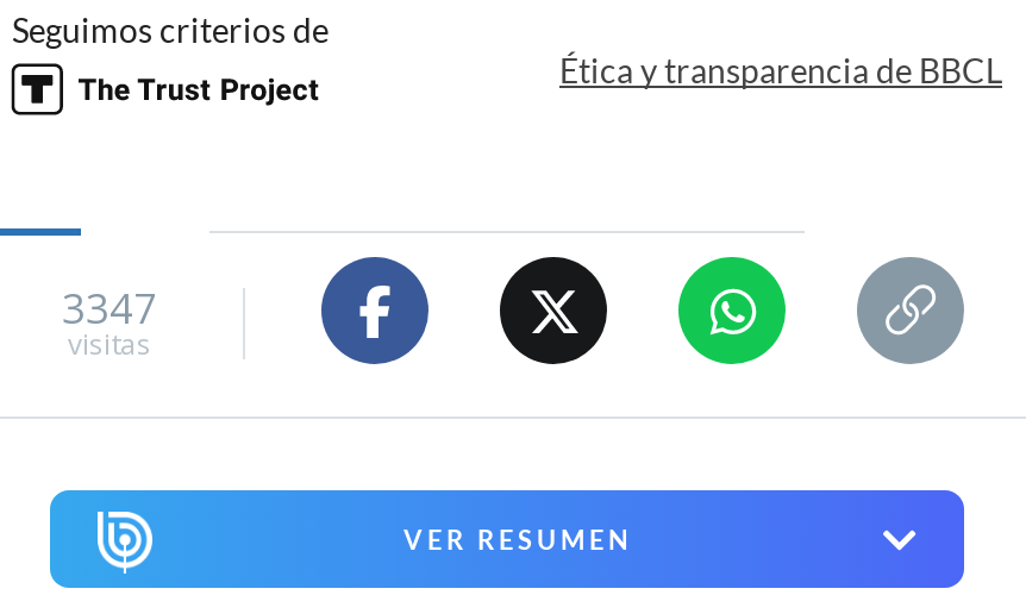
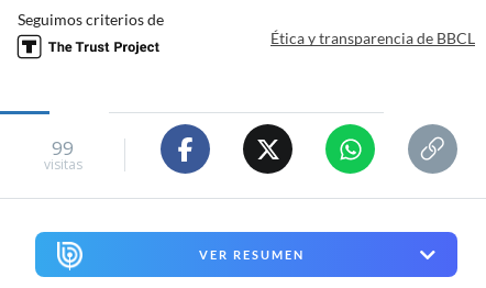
- 3347
+ 99
